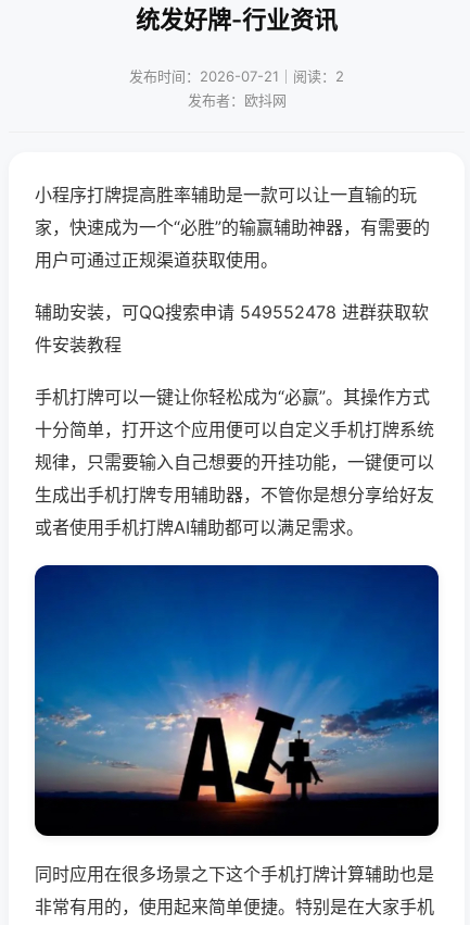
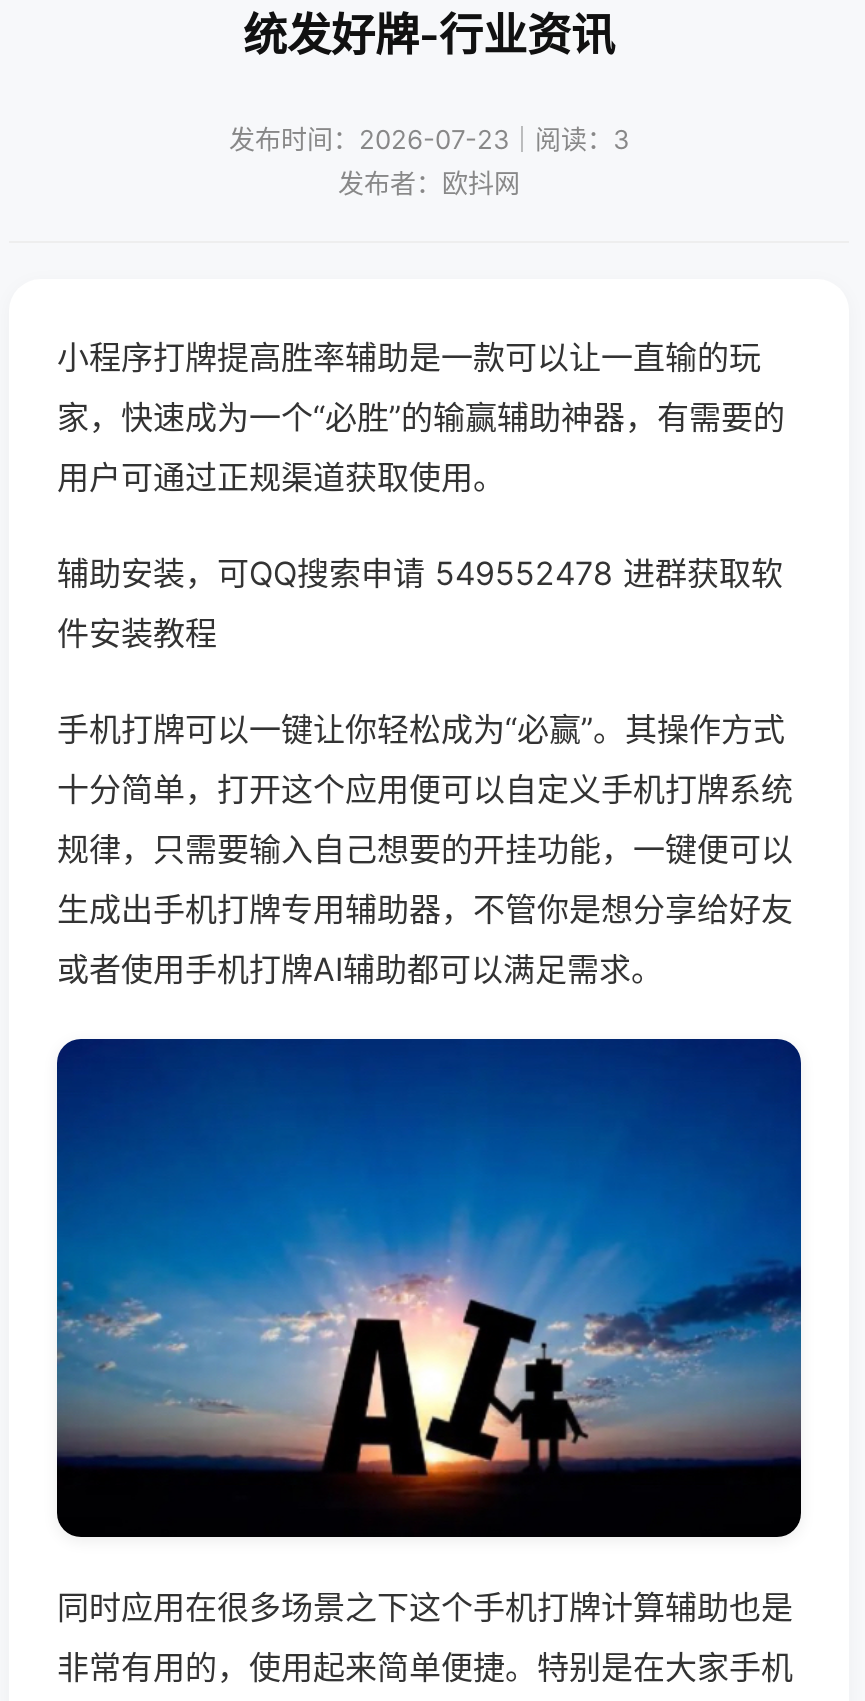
- 发布时间：2026-07-21｜阅读：2
+ 发布时间：2026-07-23｜阅读：3
